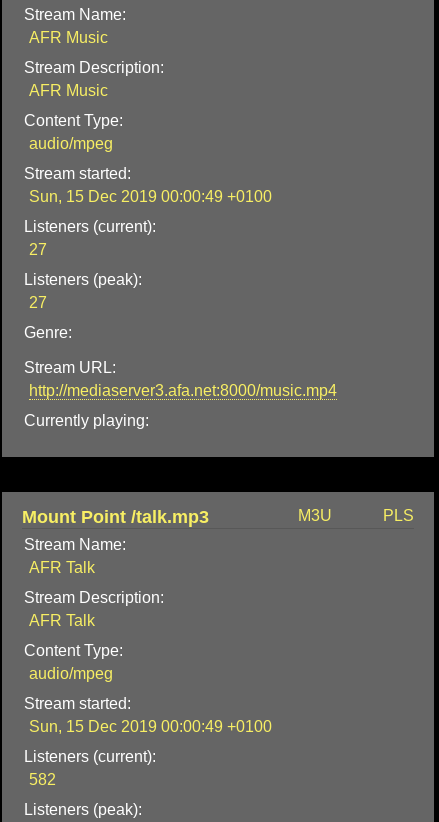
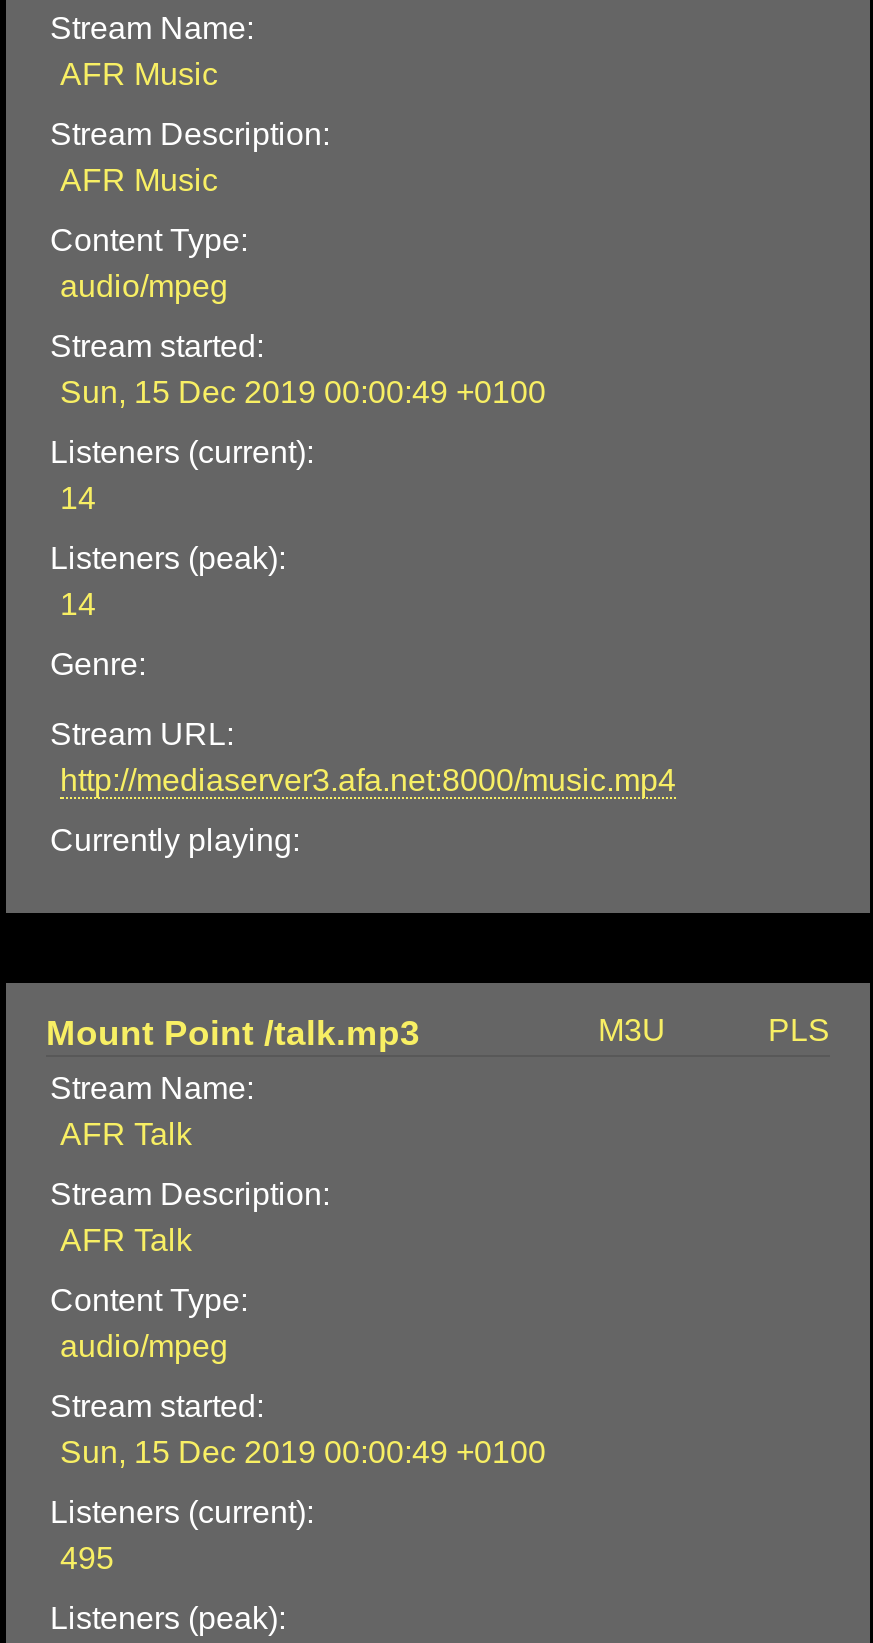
- 27
+ 14

- 27
+ 14

- 582
+ 495
